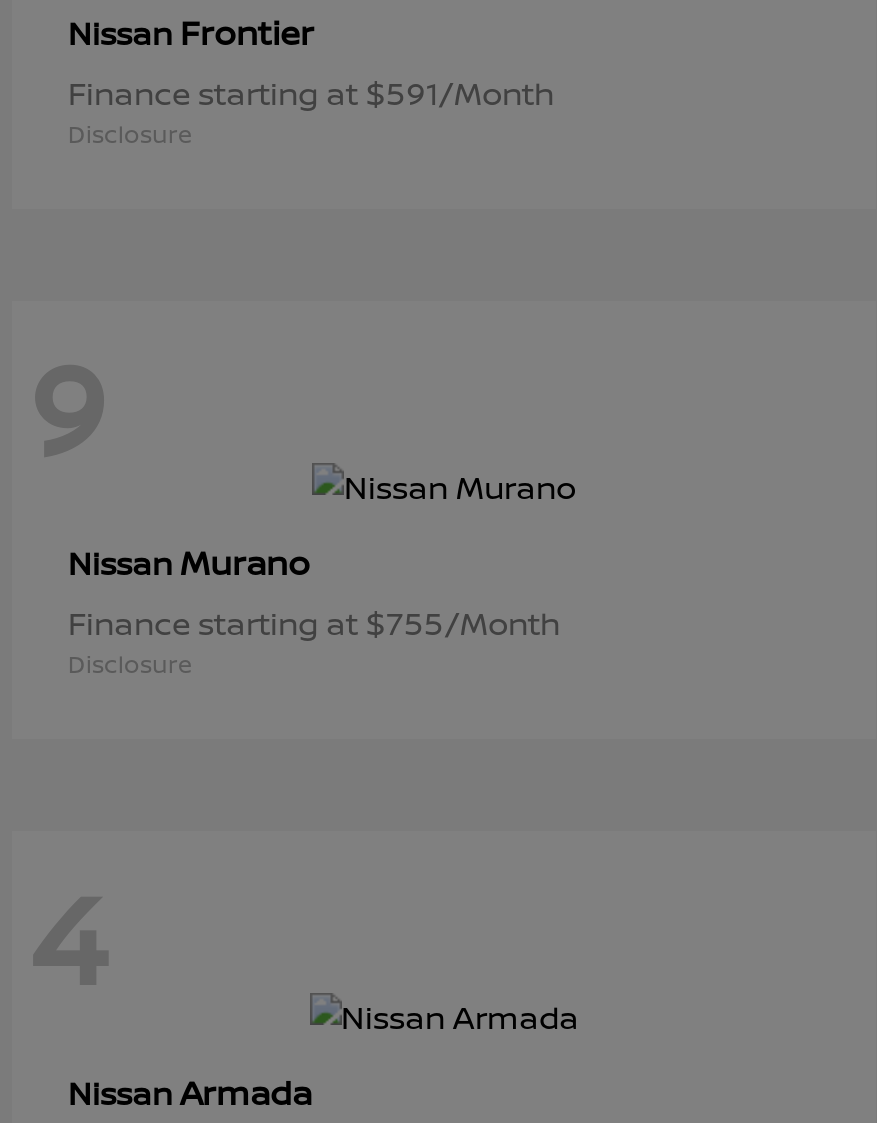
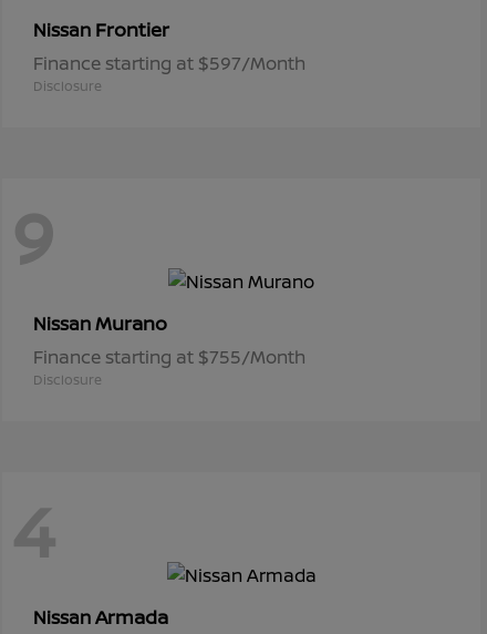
- Finance starting at $591/Month
+ Finance starting at $597/Month
